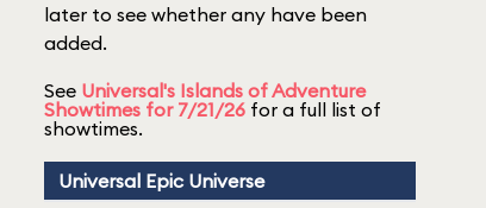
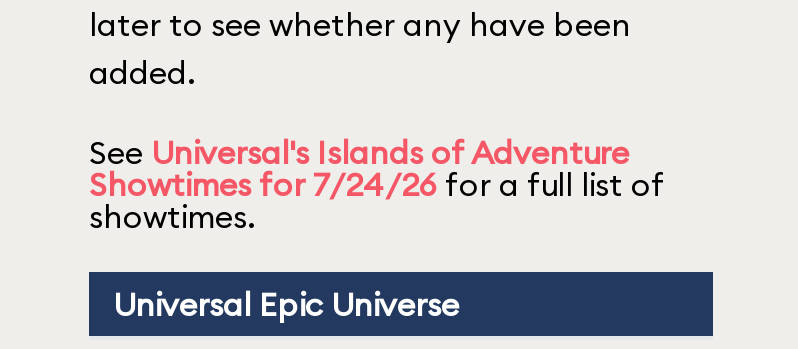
- Showtimes for 7/21/26for a full list of
+ Showtimes for 7/24/26for a full list of
